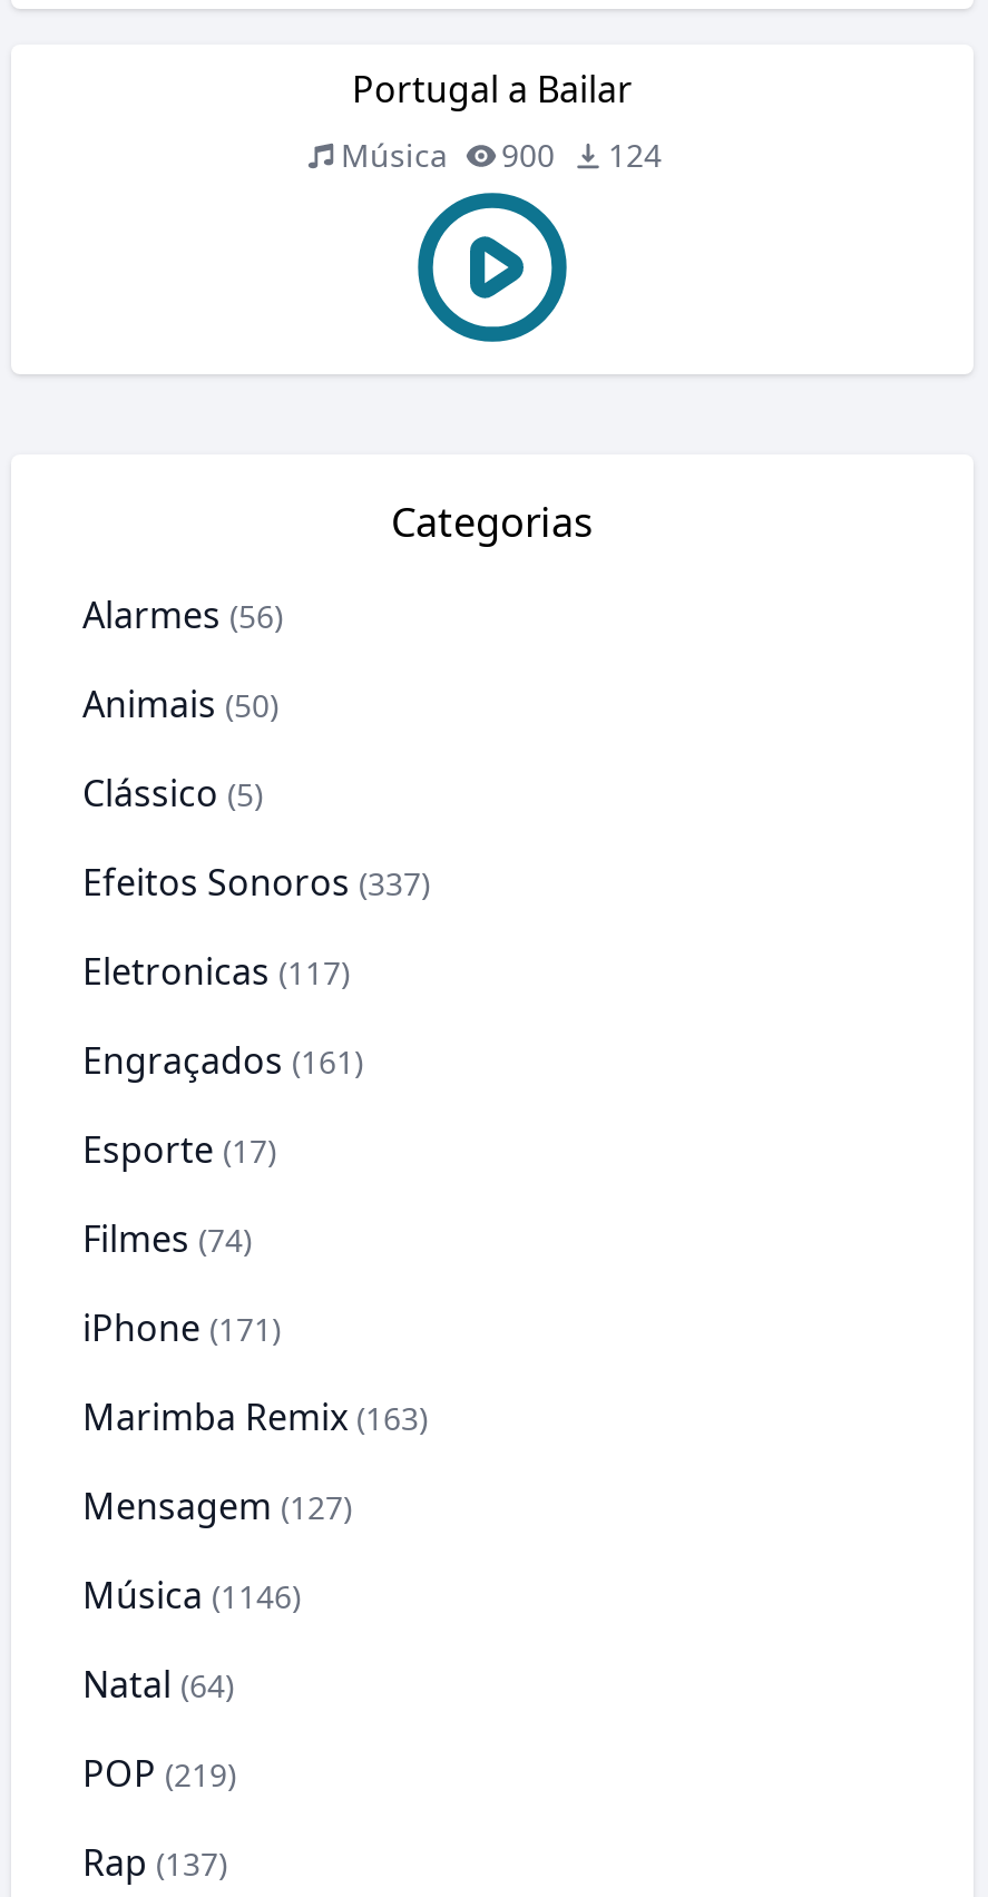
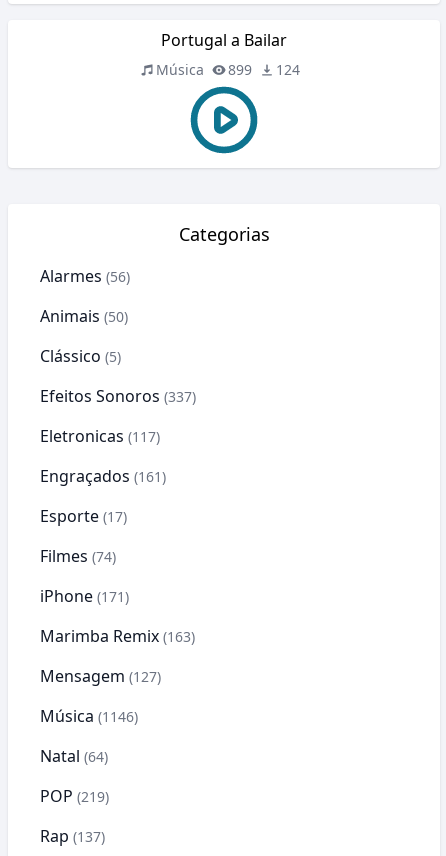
- Música 900 124
+ Música 899 124
